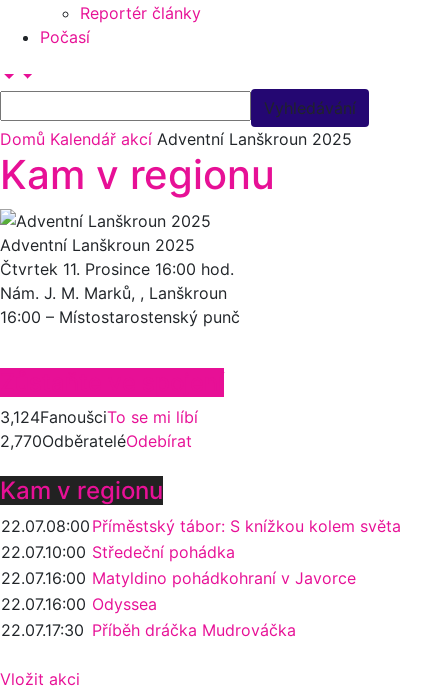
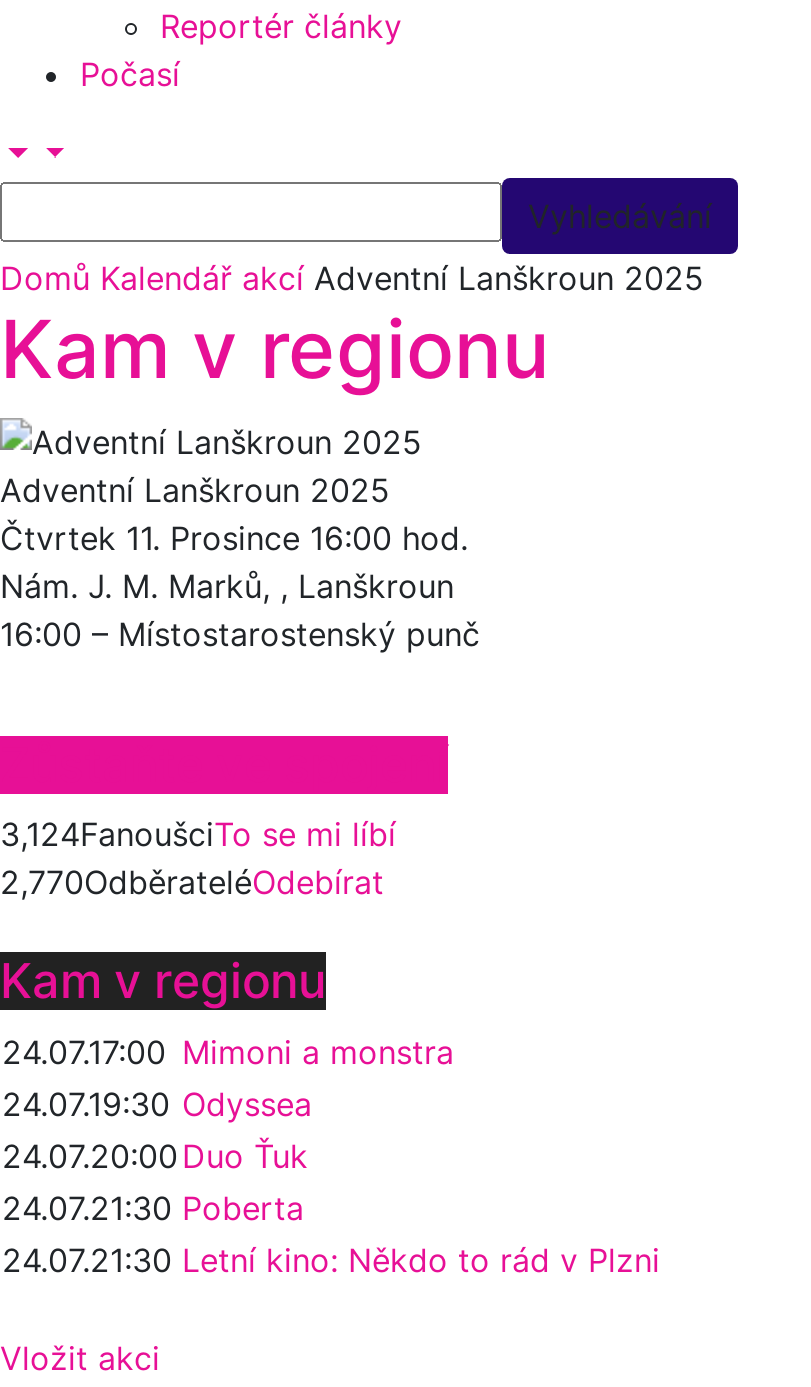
- 22.07.08:00 Příměstský tábor: S knížkou kolem světa
- 22.07.10:00 Středeční pohádka
- 22.07.16:00 Matyldino pohádkohraní v Javorce
- 22.07.16:00 Odyssea
- 22.07.17:30 Příběh dráčka Mudrováčka
+ 24.07.17:00 Mimoni a monstra
+ 24.07.19:30 Odyssea
+ 24.07.20:00 Duo Ťuk
+ 24.07.21:30 Poberta
+ 24.07.21:30 Letní kino: Někdo to rád v Plzni
